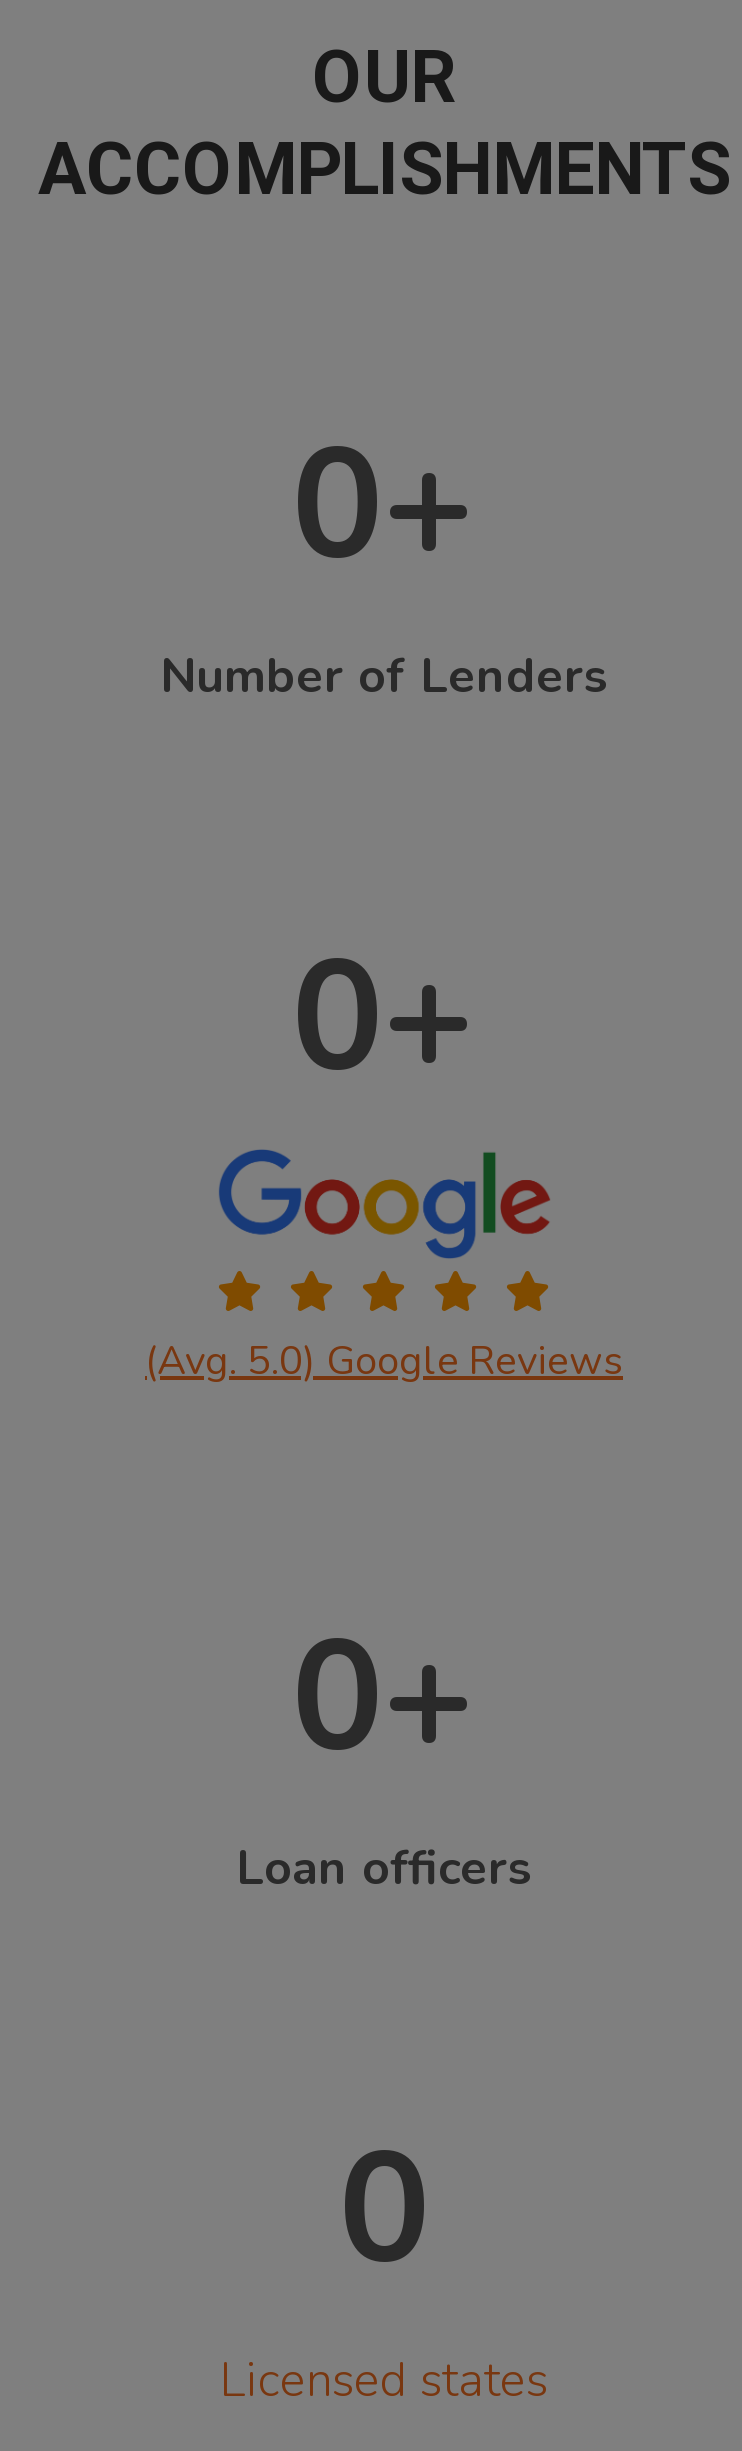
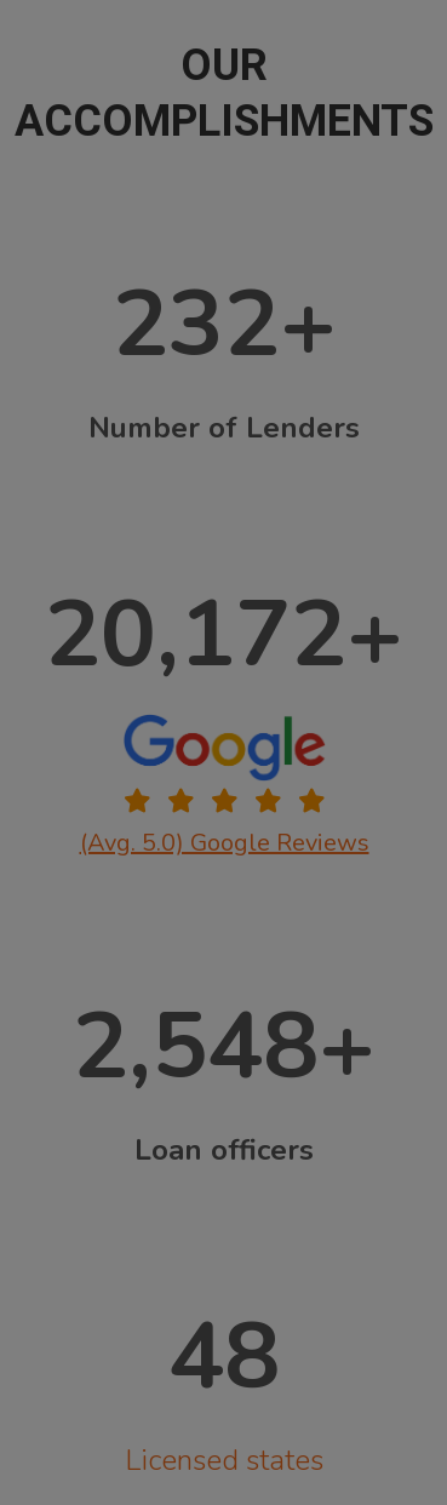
- 0+
+ 232+

- 0+
+ 20,172+

- 0+
+ 2,548+

- 0
+ 48
